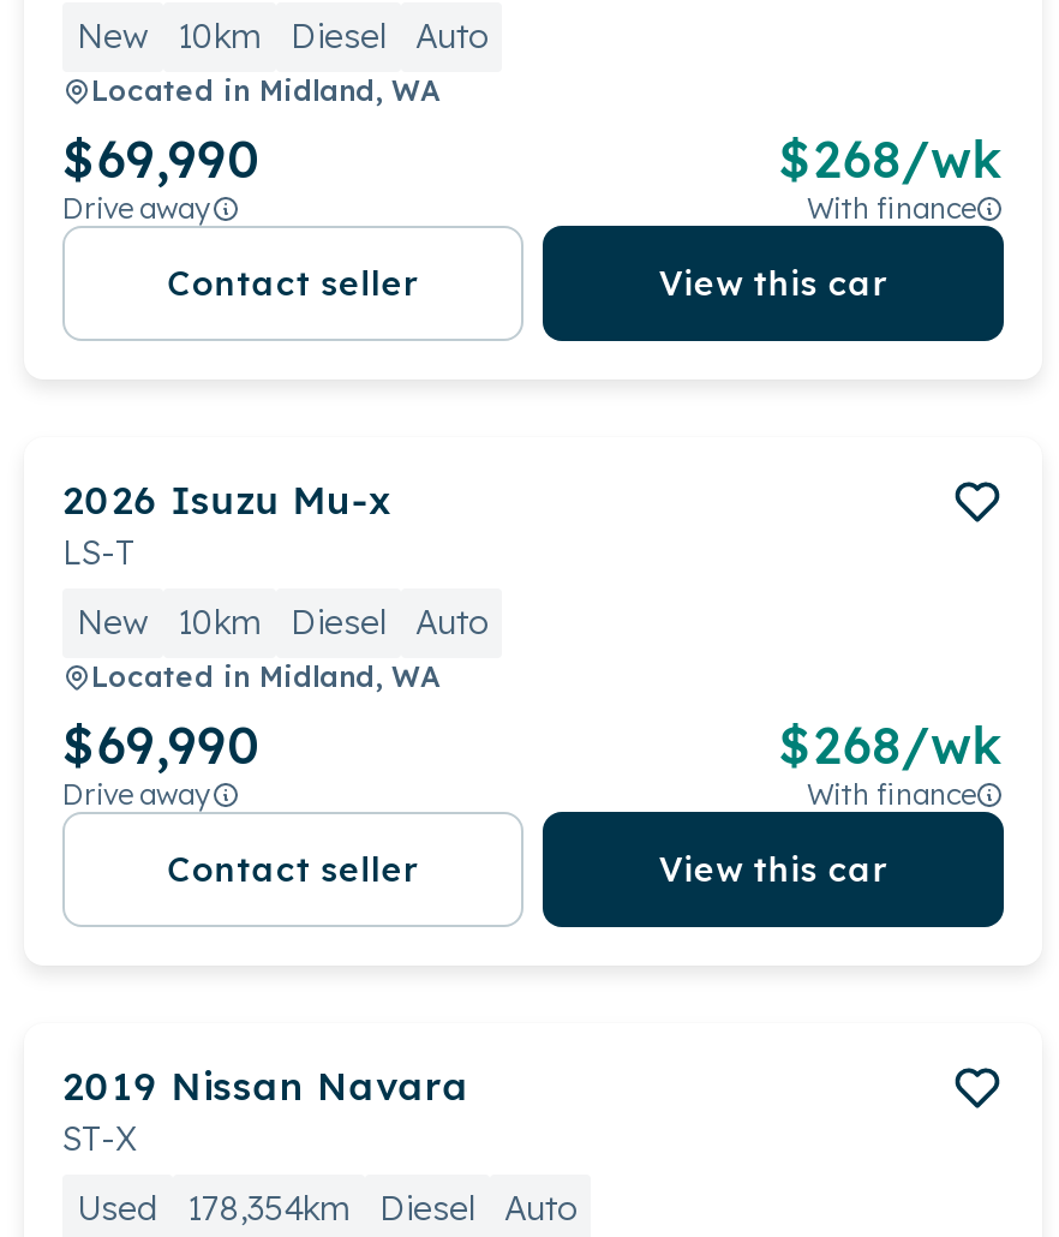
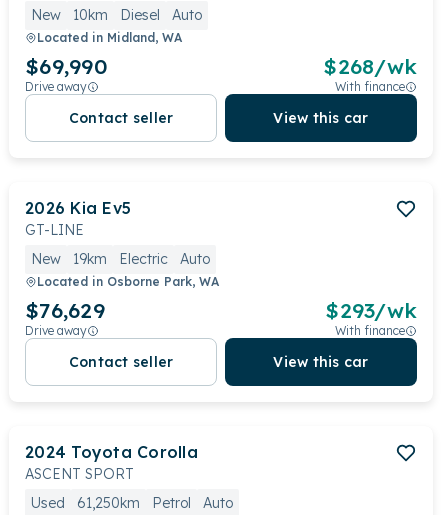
- 2026 Isuzu Mu-x
- LS-T
+ 2026 Kia Ev5
+ GT-LINE

- 10km
- Diesel
+ 19km
+ Electric

- Located in Midland, WA
- $69,990
+ Located in Osborne Park, WA
+ $76,629

- $268/wk
+ $293/wk

- 2019 Nissan Navara
- ST-X
+ 2024 Toyota Corolla
+ ASCENT SPORT

- 178,354km
- Diesel
+ 61,250km
+ Petrol
